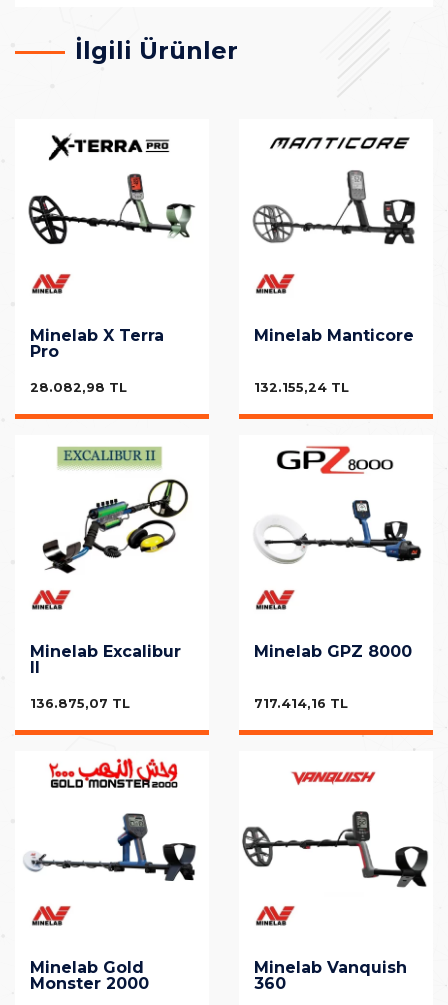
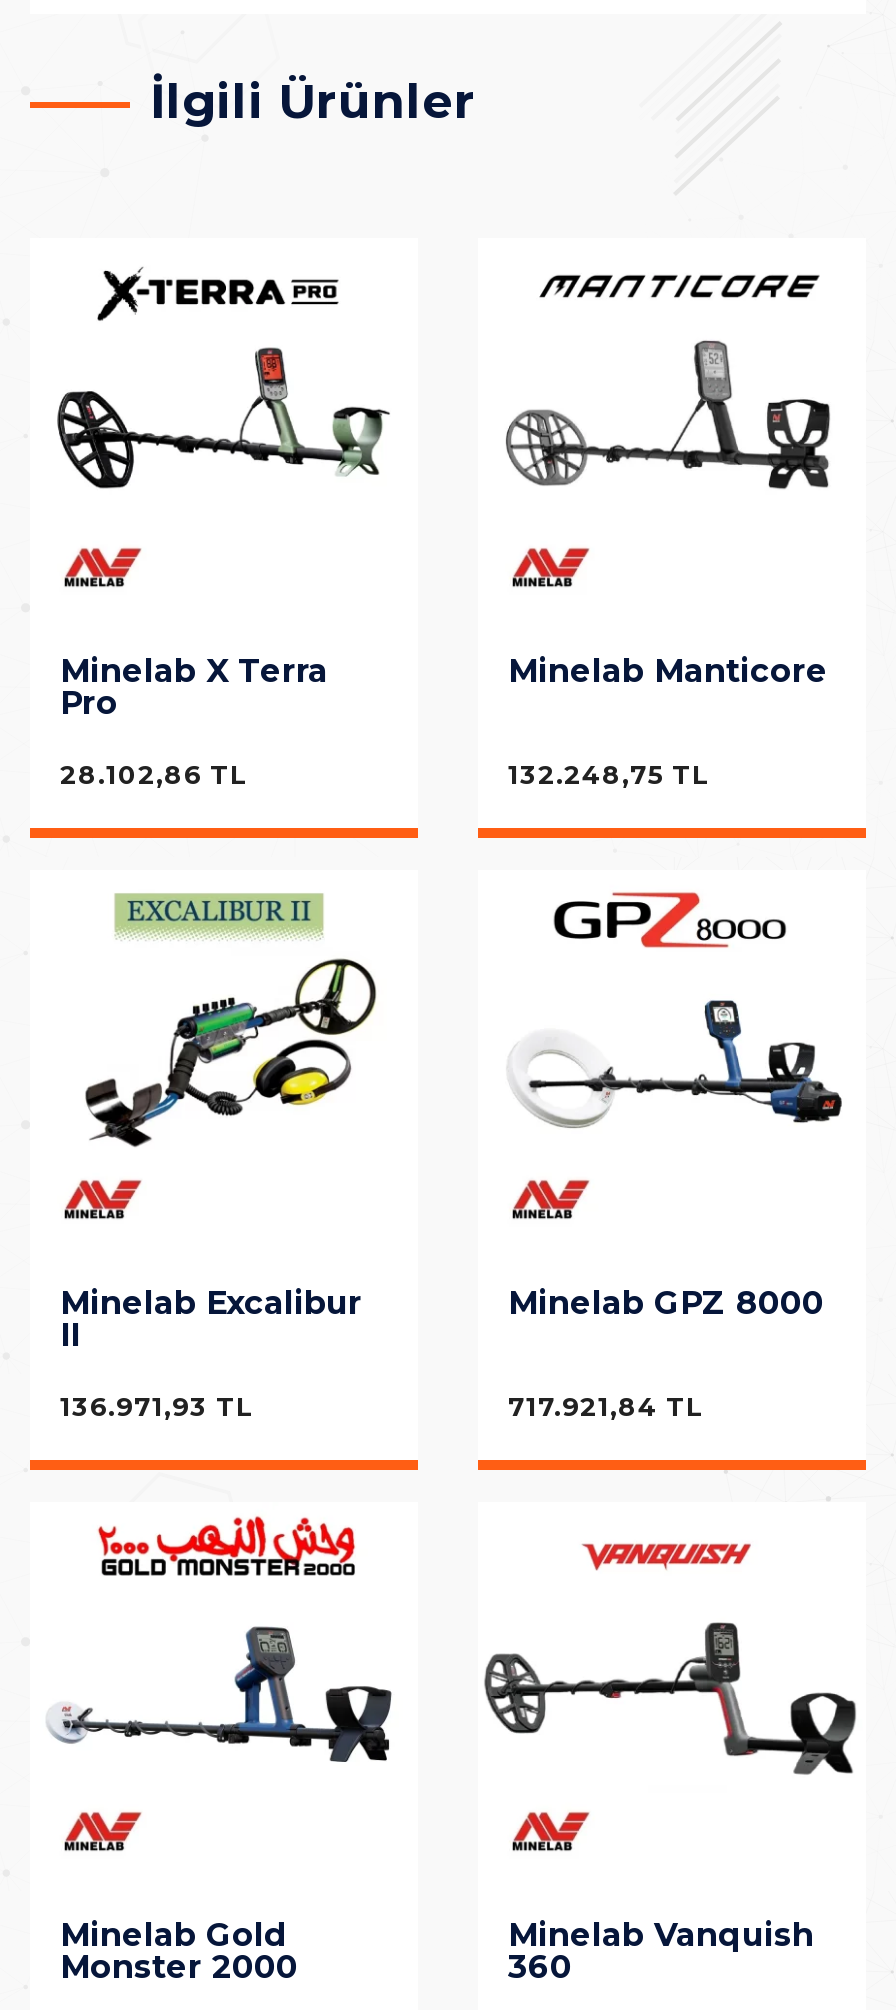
- 28.082,98 TL
+ 28.102,86 TL

- 132.155,24 TL
+ 132.248,75 TL

- 136.875,07 TL
+ 136.971,93 TL

- 717.414,16 TL
+ 717.921,84 TL
